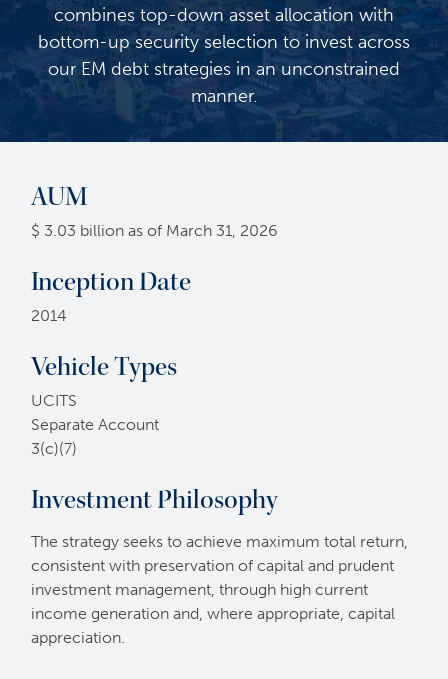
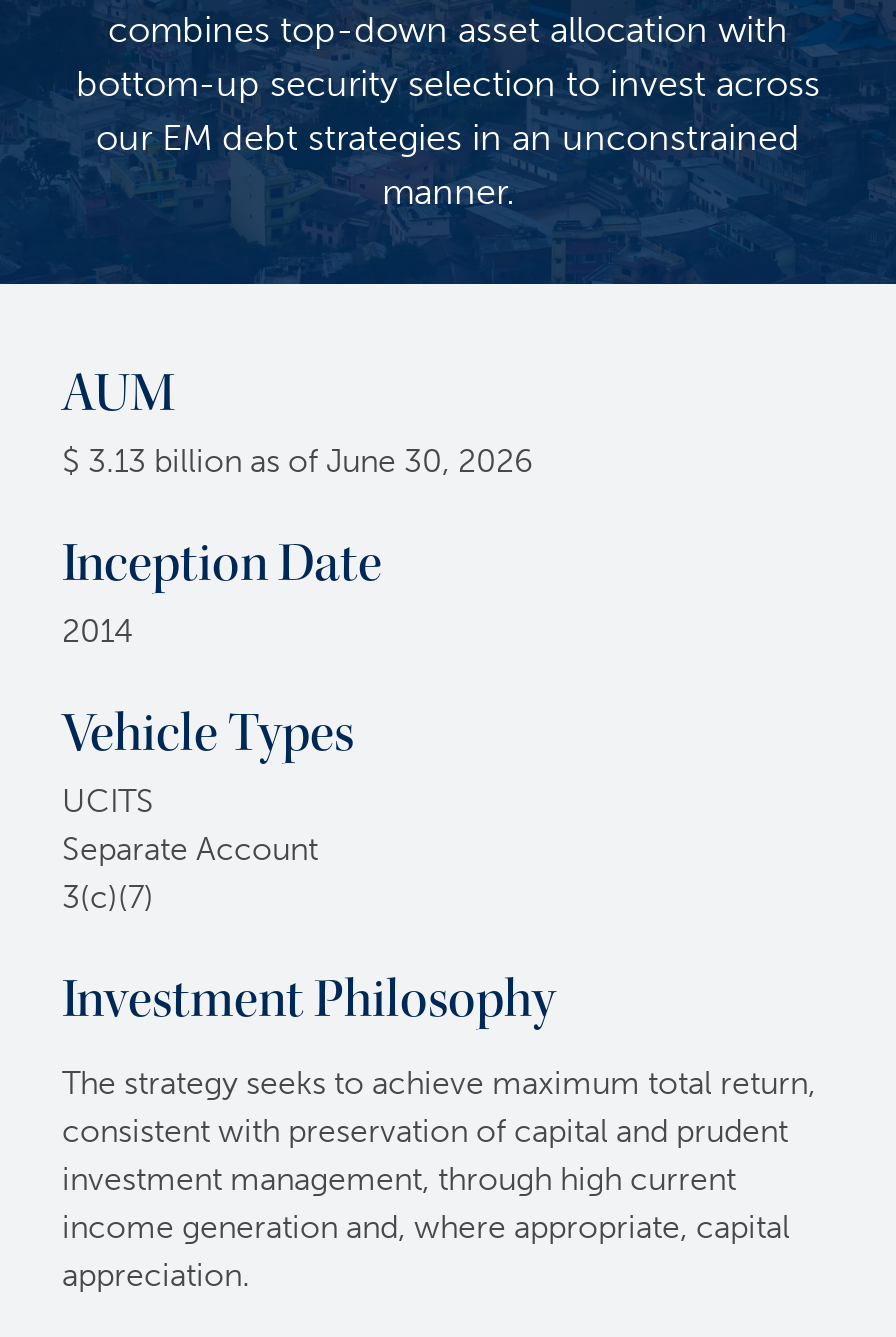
- $ 3.03 billion as of March 31, 2026
+ $ 3.13 billion as of June 30, 2026
